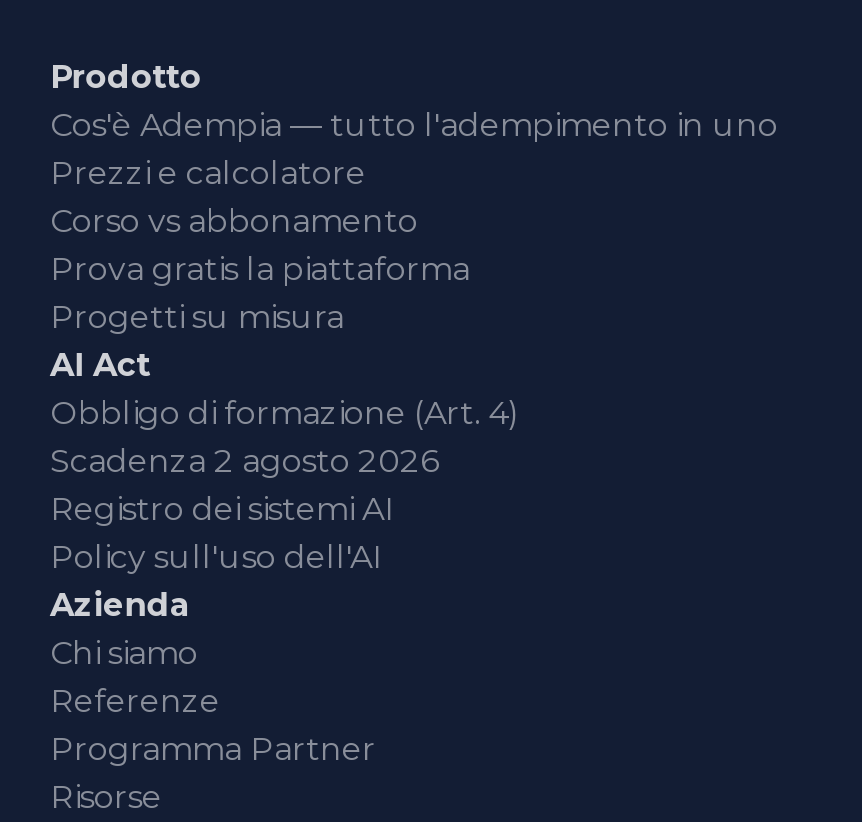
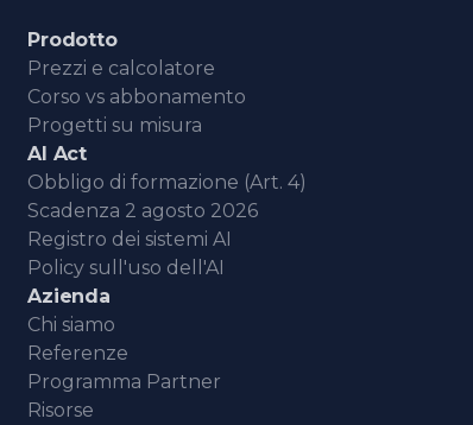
- Cos'è Adempia — tutto l'adempimento in uno

- Prova gratis la piattaforma
